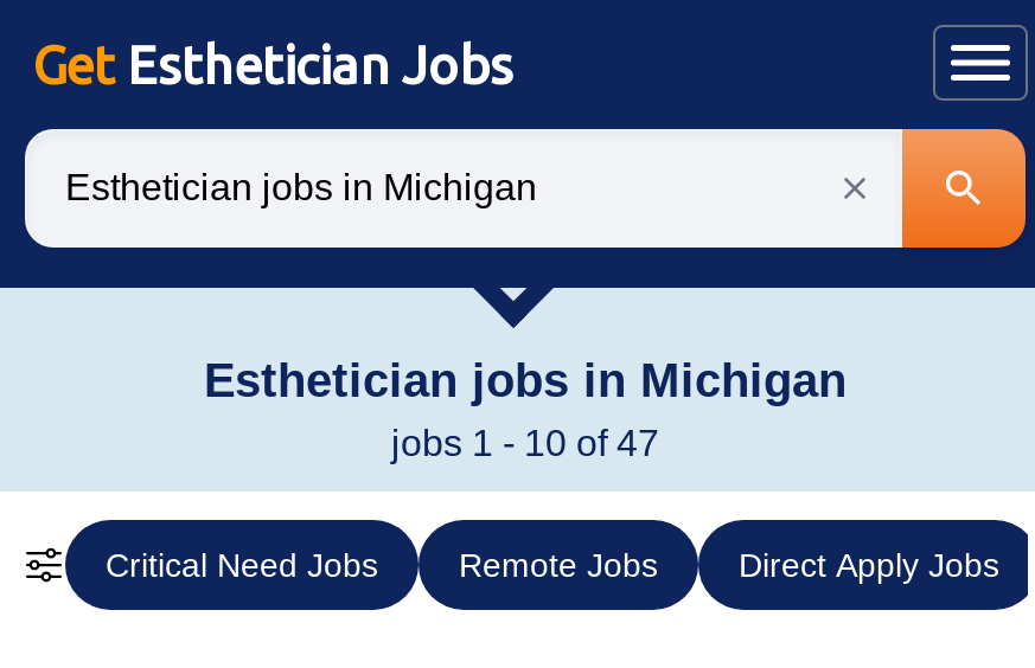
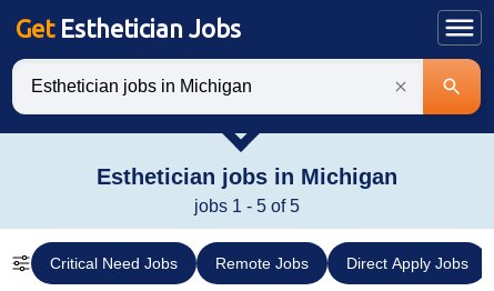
- jobs 1 - 10 of 47
+ jobs 1 - 5 of 5
